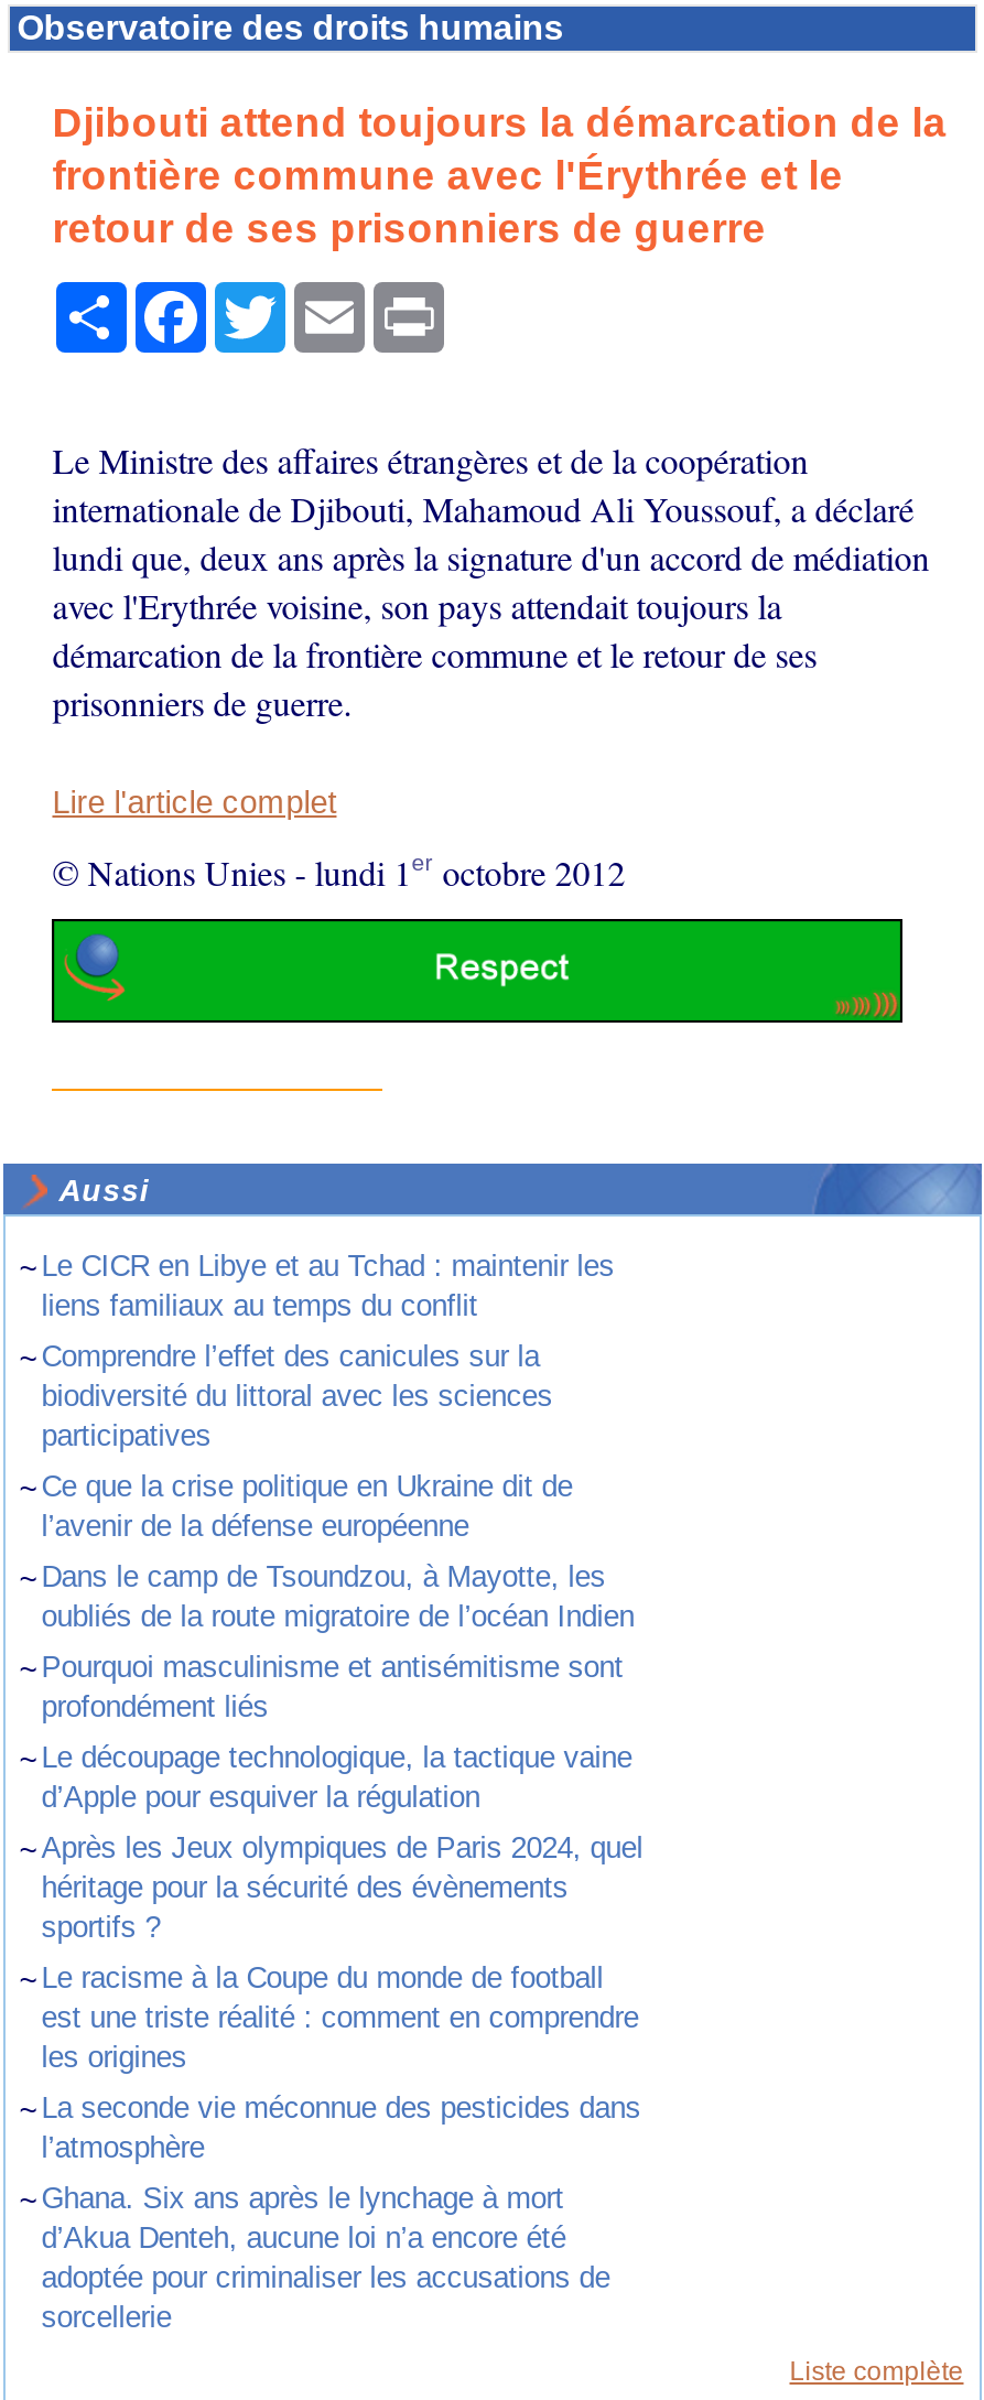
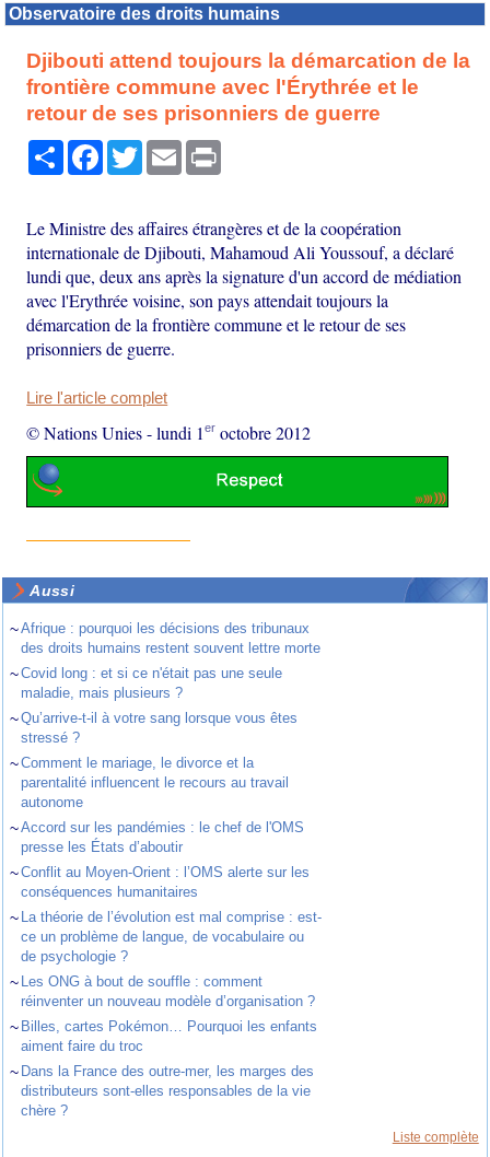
- ~ Le CICR en Libye et au Tchad : maintenir les
- liens familiaux au temps du conflit
+ ~ Afrique : pourquoi les décisions des tribunaux
+ des droits humains restent souvent lettre morte

- ~ Comprendre l’effet des canicules sur la
- biodiversité du littoral avec les sciences
- participatives
+ ~ Covid long : et si ce n'était pas une seule
+ maladie, mais plusieurs ?

- ~ Ce que la crise politique en Ukraine dit de
- l’avenir de la défense européenne
+ ~ Qu’arrive-t-il à votre sang lorsque vous êtes
+ stressé ?

- ~ Dans le camp de Tsoundzou, à Mayotte, les
- oubliés de la route migratoire de l’océan Indien
+ ~ Comment le mariage, le divorce et la
+ parentalité influencent le recours au travail
+ autonome

- ~ Pourquoi masculinisme et antisémitisme sont
- profondément liés
+ ~ Accord sur les pandémies : le chef de l'OMS
+ presse les États d’aboutir

- ~ Le découpage technologique, la tactique vaine
- d’Apple pour esquiver la régulation
+ ~ Conflit au Moyen-Orient : l’OMS alerte sur les
+ conséquences humanitaires

- ~ Après les Jeux olympiques de Paris 2024, quel
- héritage pour la sécurité des évènements
- sportifs ?
+ ~ La théorie de l’évolution est mal comprise : est-
+ ce un problème de langue, de vocabulaire ou
+ de psychologie ?

- ~ Le racisme à la Coupe du monde de football
- est une triste réalité : comment en comprendre
- les origines
+ ~ Les ONG à bout de souffle : comment
+ réinventer un nouveau modèle d’organisation ?

- ~ La seconde vie méconnue des pesticides dans
- l’atmosphère
+ ~ Billes, cartes Pokémon… Pourquoi les enfants
+ aiment faire du troc

- ~ Ghana. Six ans après le lynchage à mort
- d’Akua Denteh, aucune loi n’a encore été
- adoptée pour criminaliser les accusations de
- sorcellerie
+ ~ Dans la France des outre-mer, les marges des
+ distributeurs sont-elles responsables de la vie
+ chère ?
